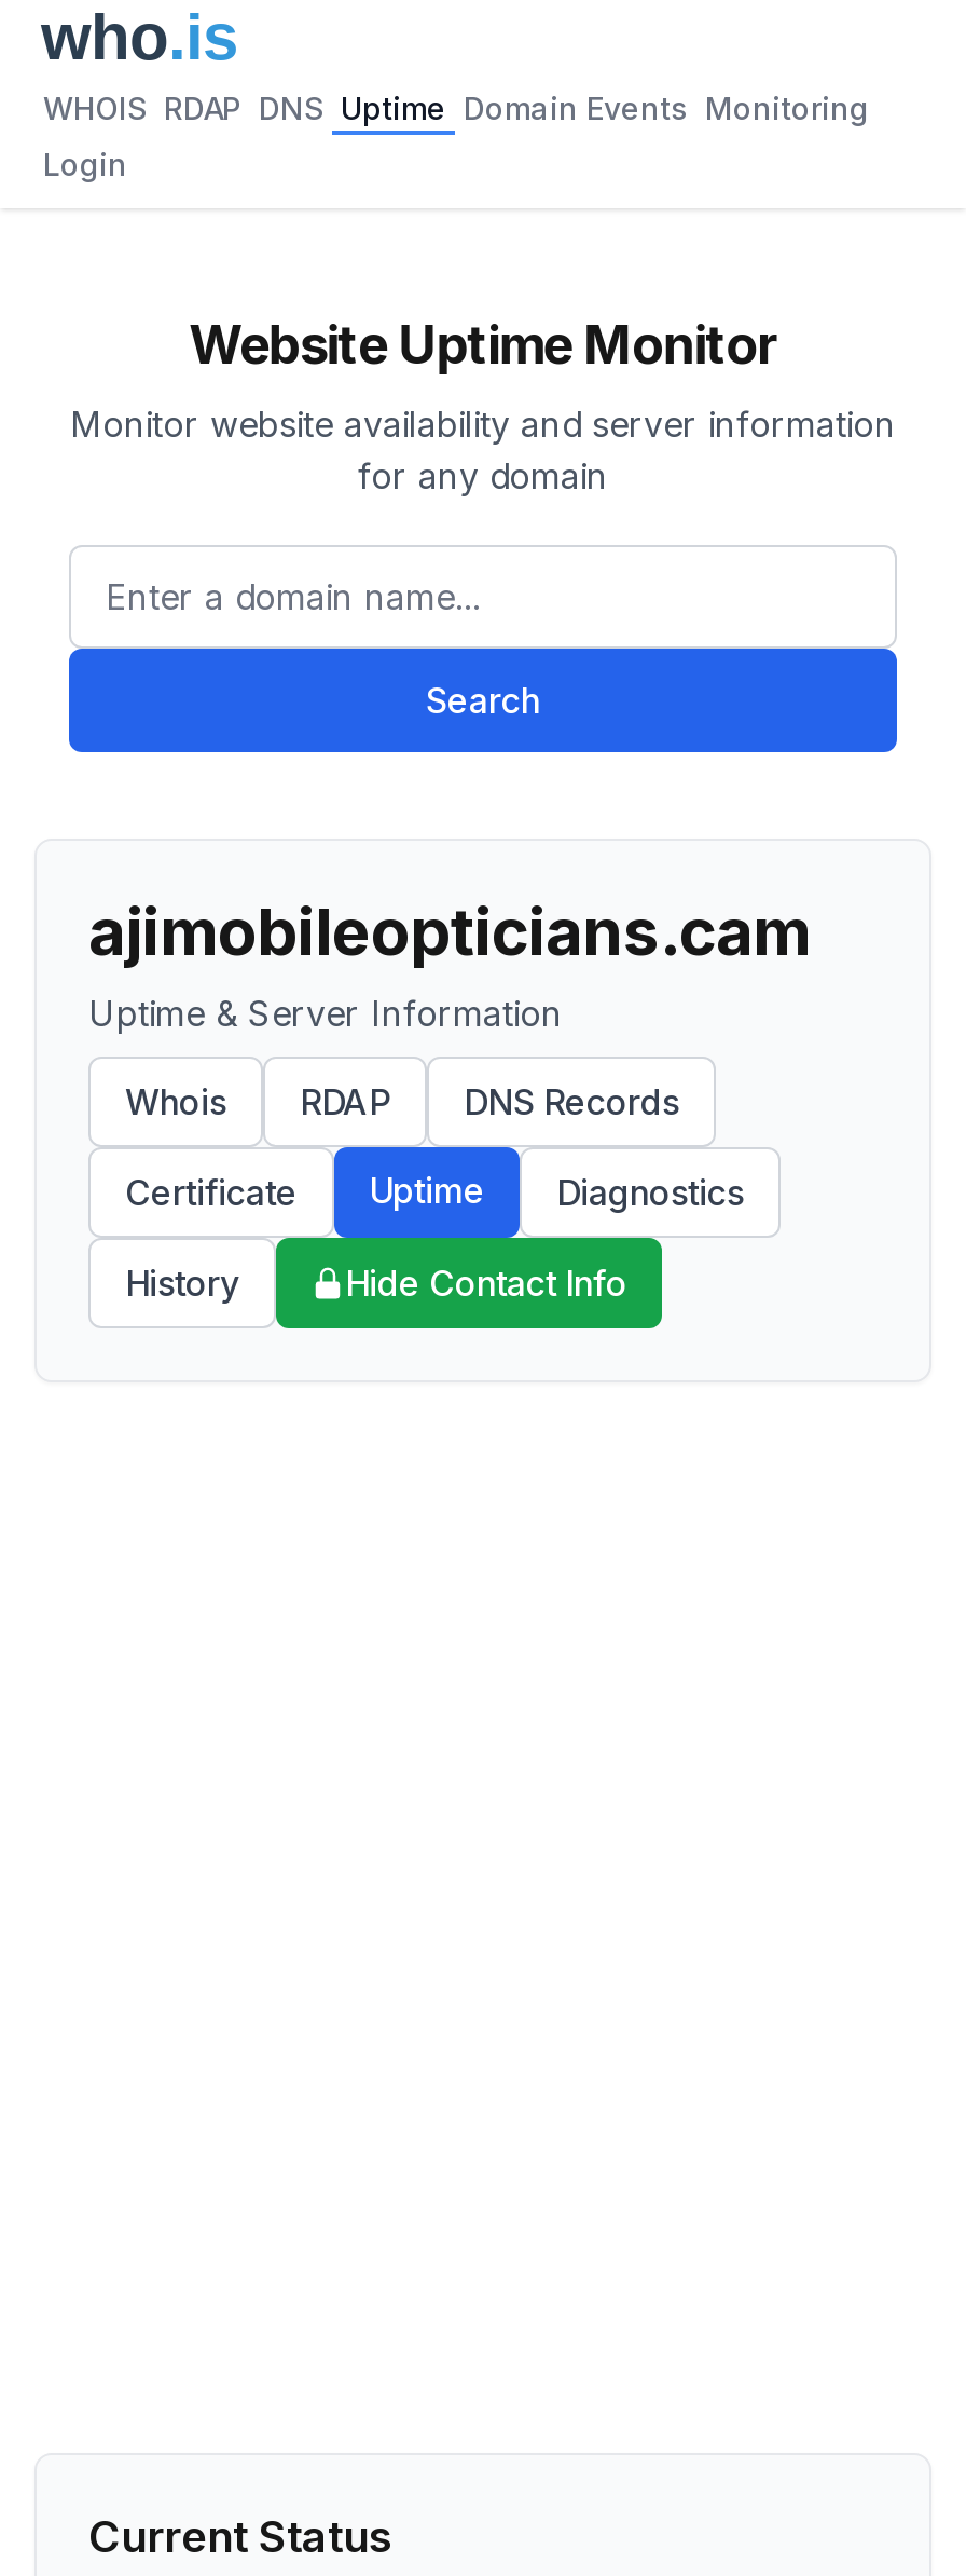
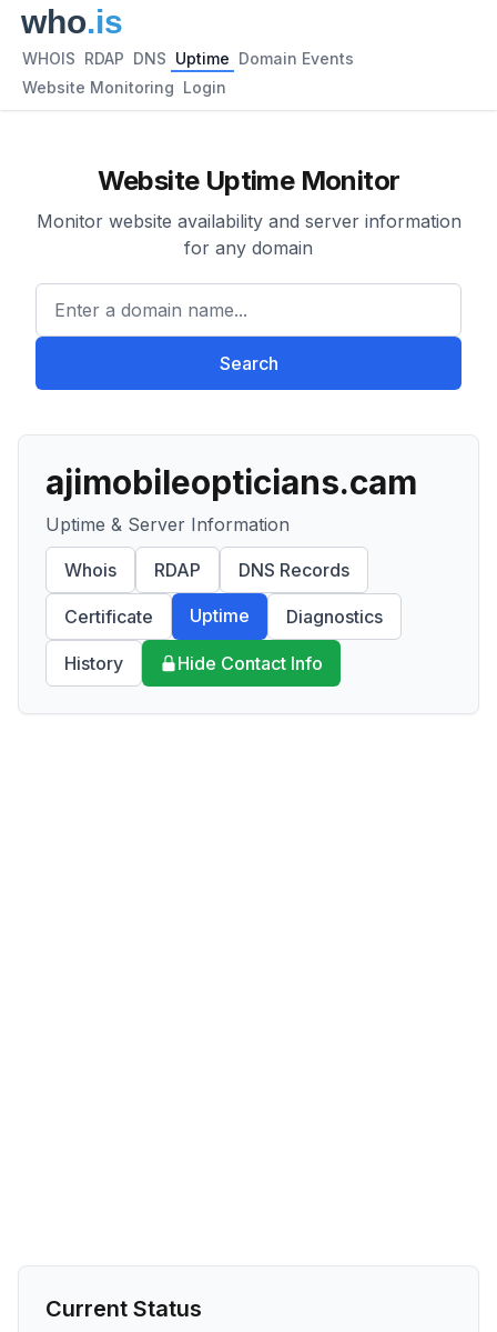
- WHOIS RDAP DNS Uptime Domain Events Monitoring
+ WHOIS RDAP DNS Uptime Domain Events

- Login
+ Website Monitoring Login
